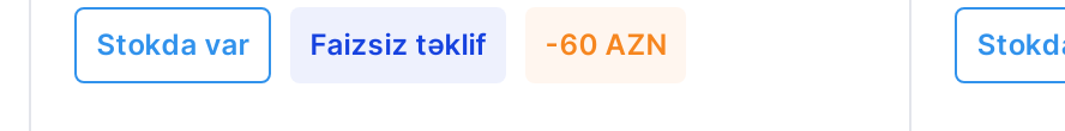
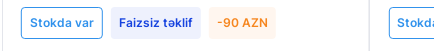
- Stokda var Faizsiz təklif -60 AZN
+ Stokda var Faizsiz təklif -90 AZN
